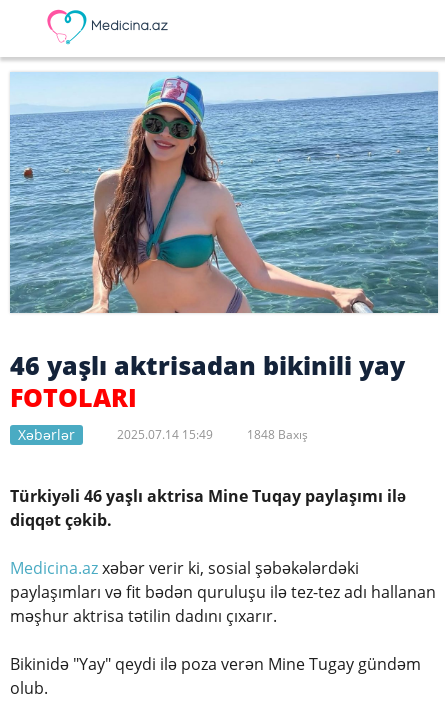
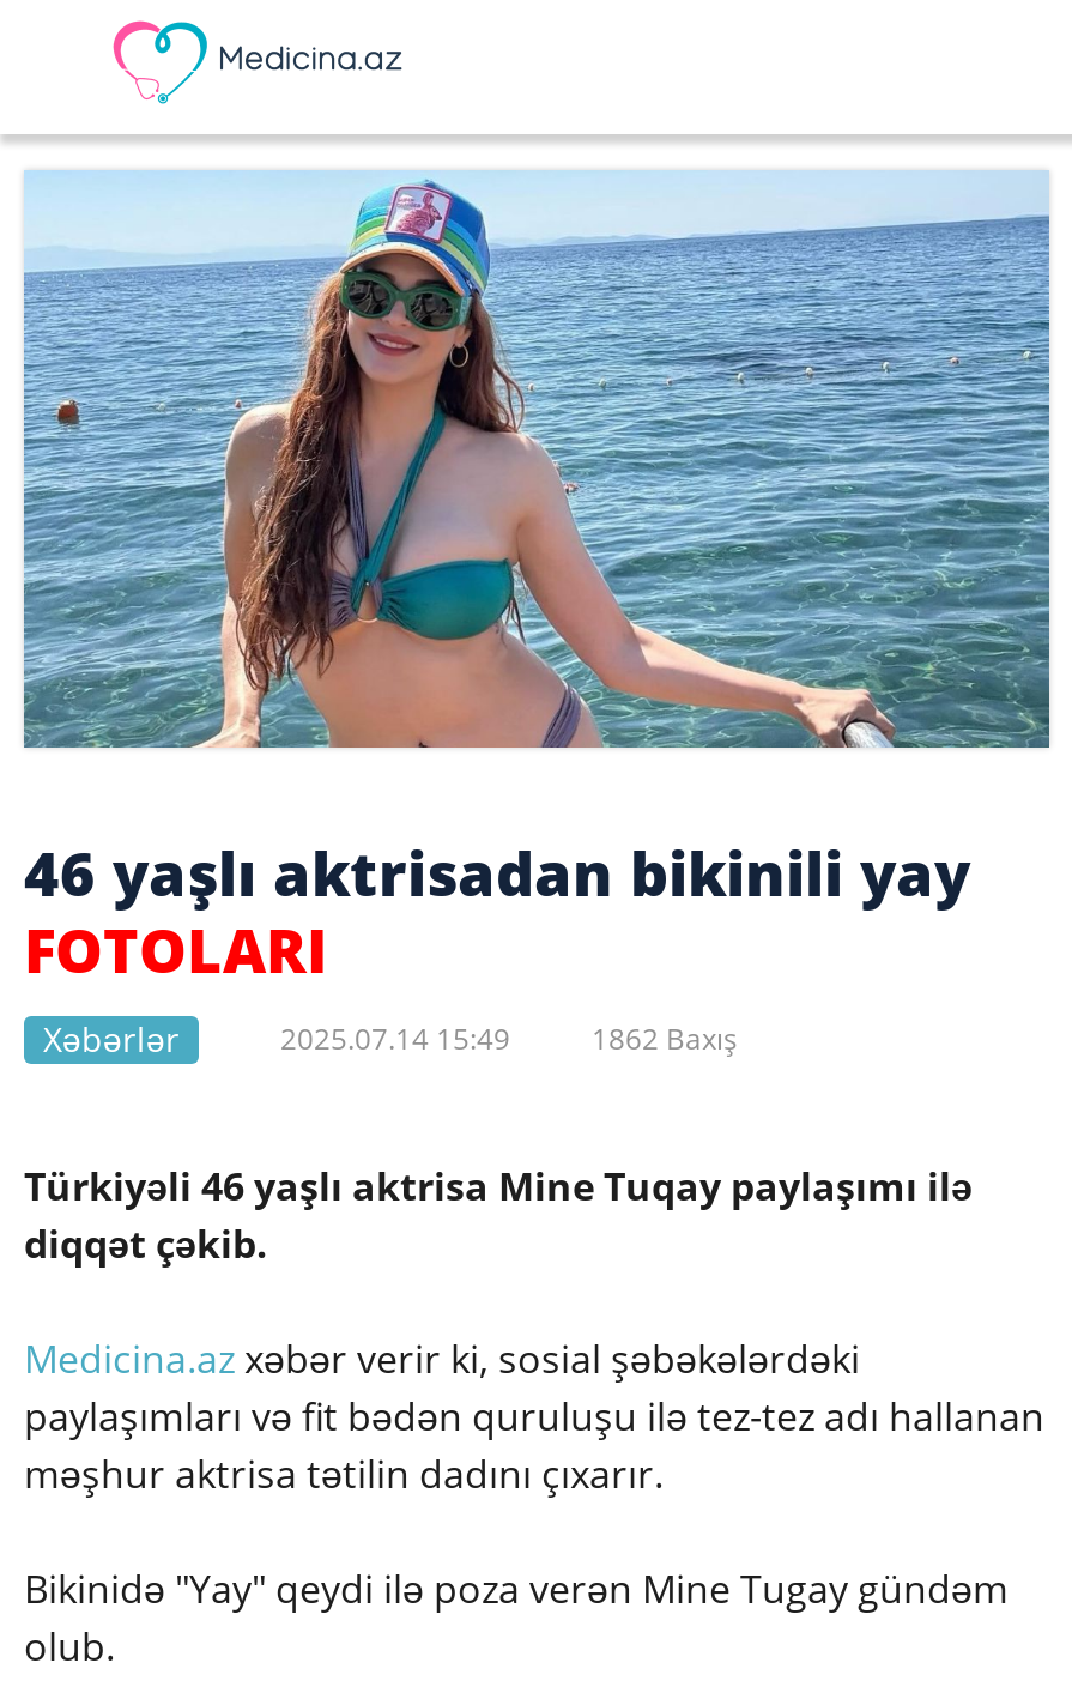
- 2025.07.14 15:49 1848 Baxış
+ 2025.07.14 15:49 1862 Baxış
